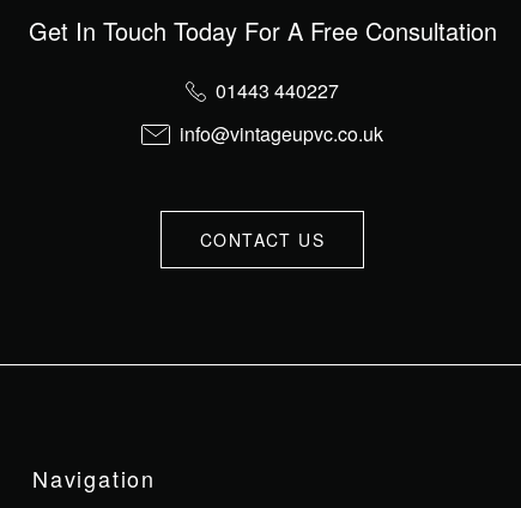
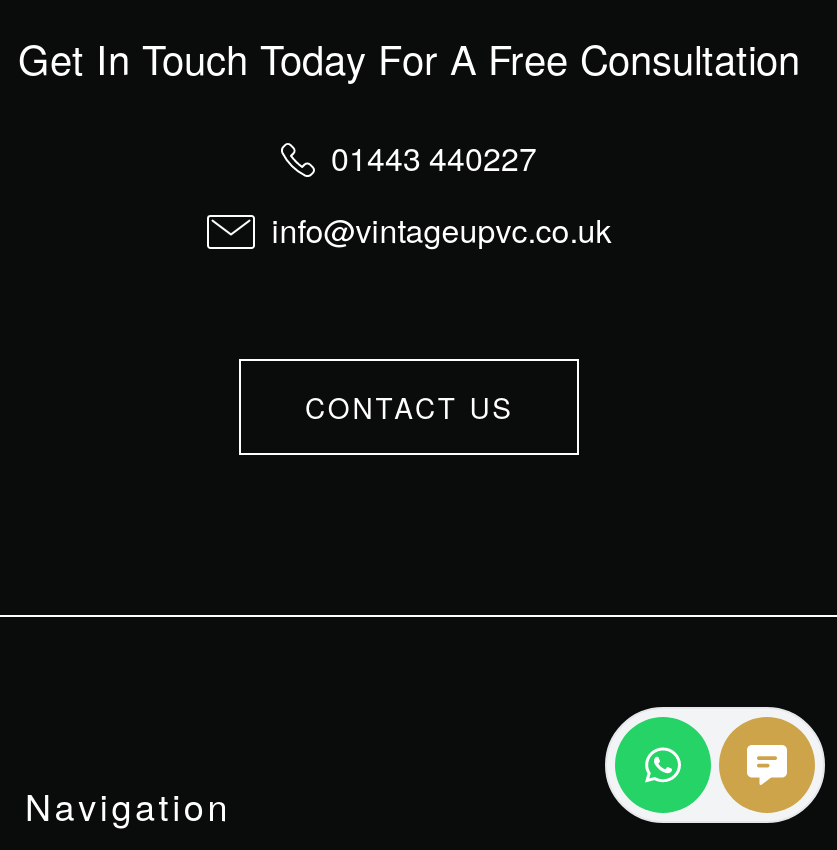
+ [image]
